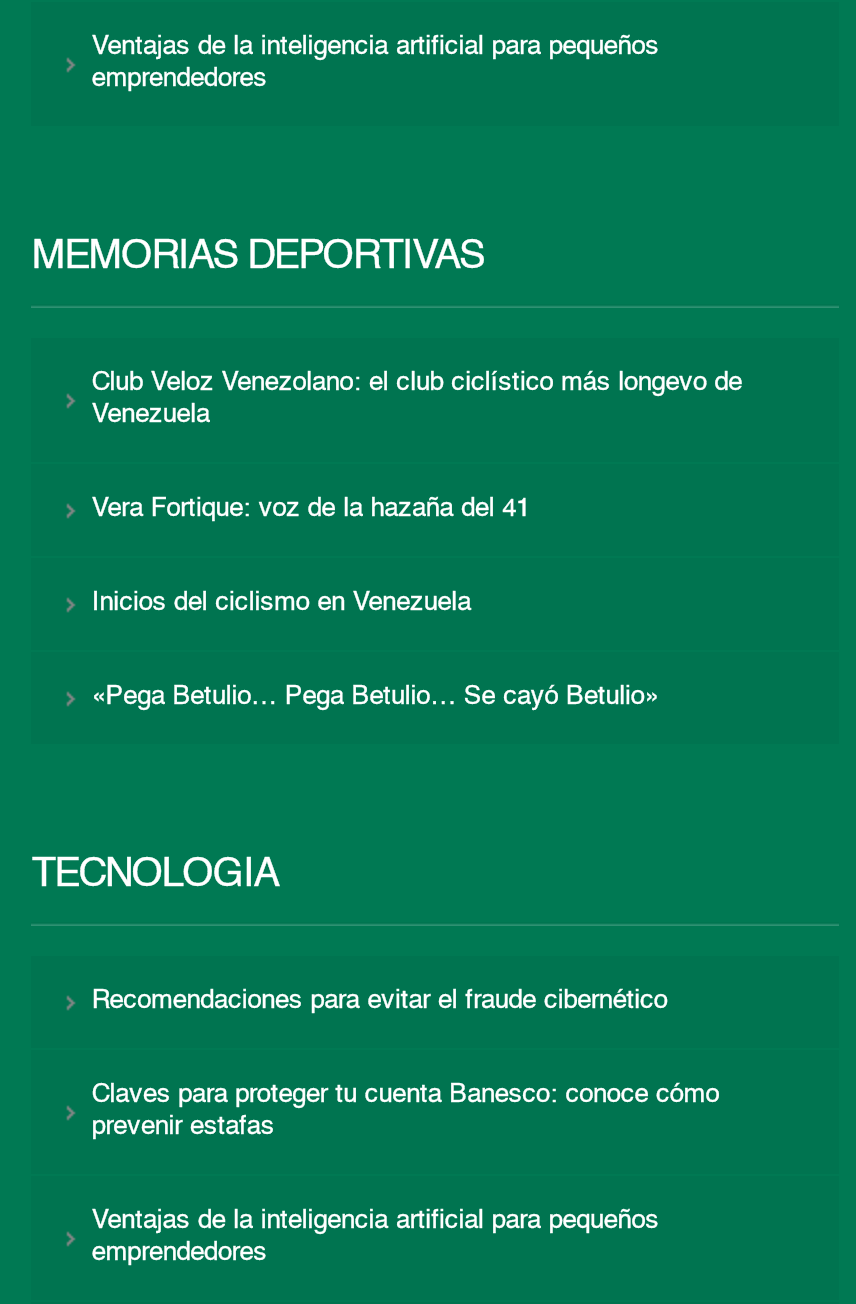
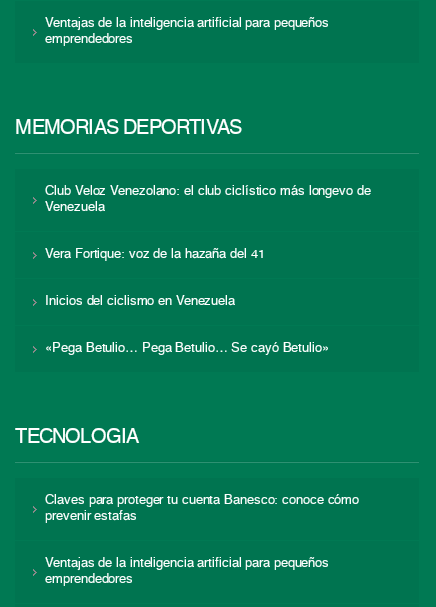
- Recomendaciones para evitar el fraude cibernético
